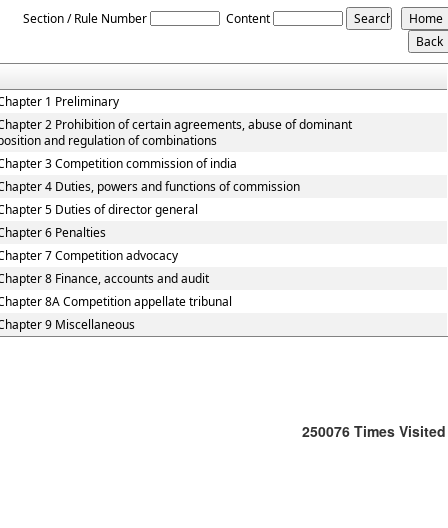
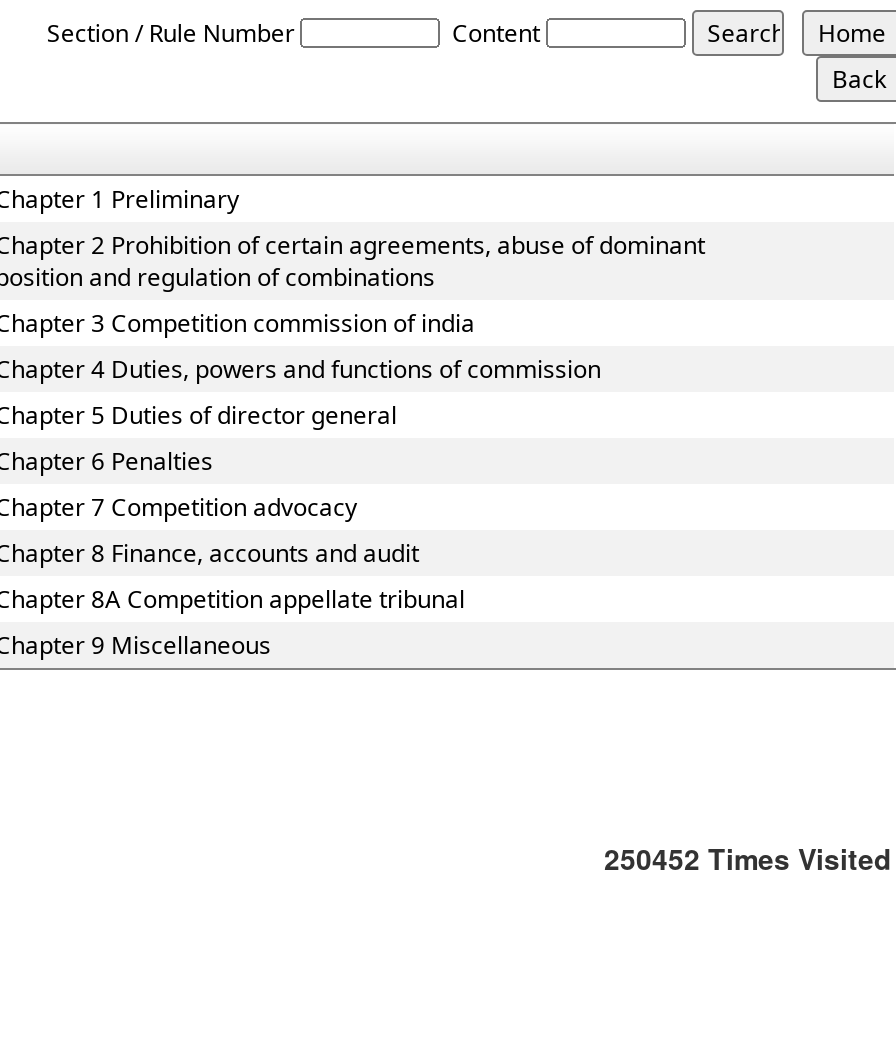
- 250076 Times Visited
+ 250452 Times Visited
